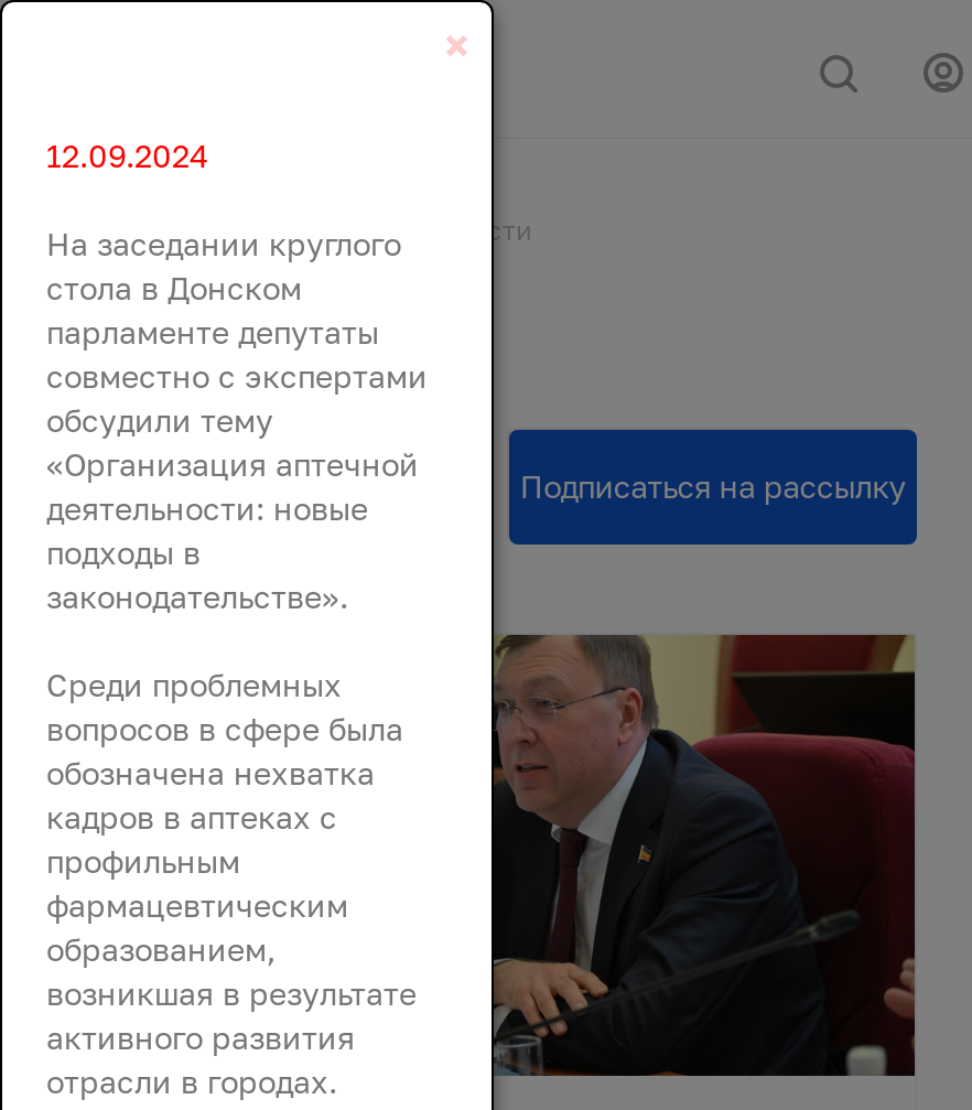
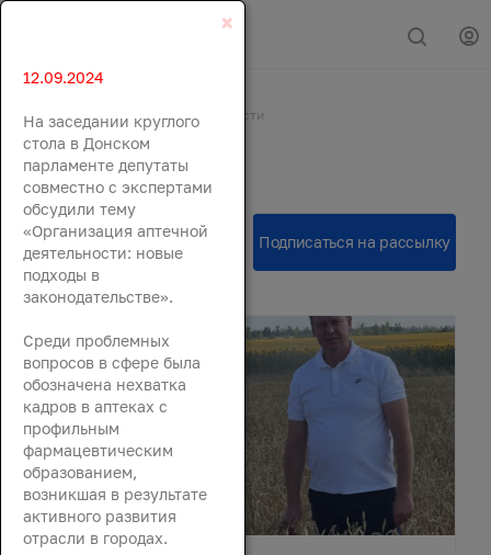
- [image]
+ [image]
